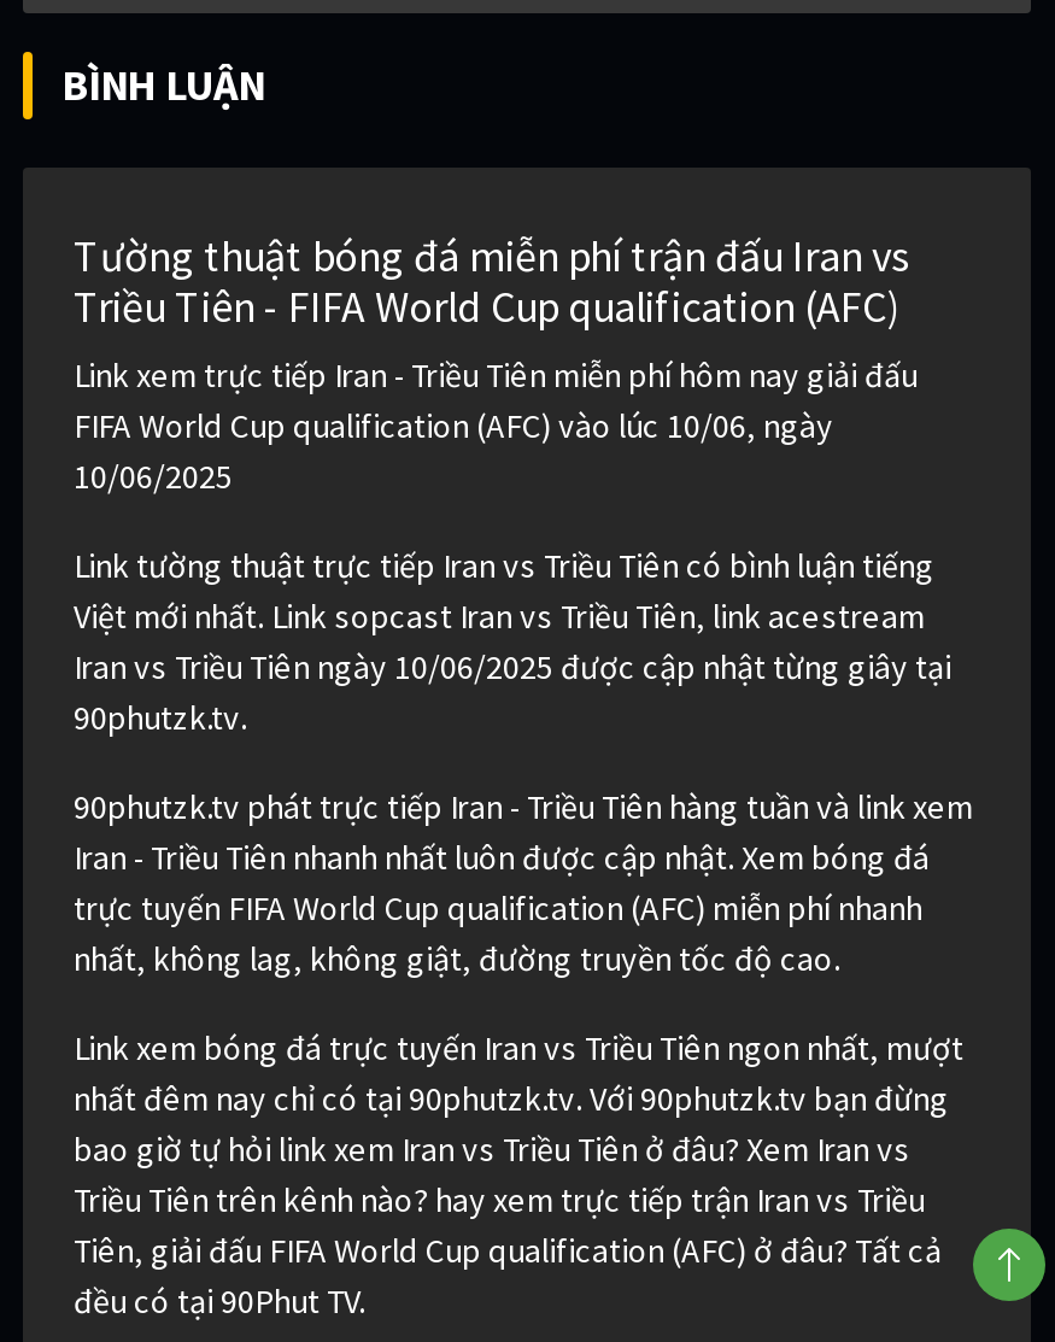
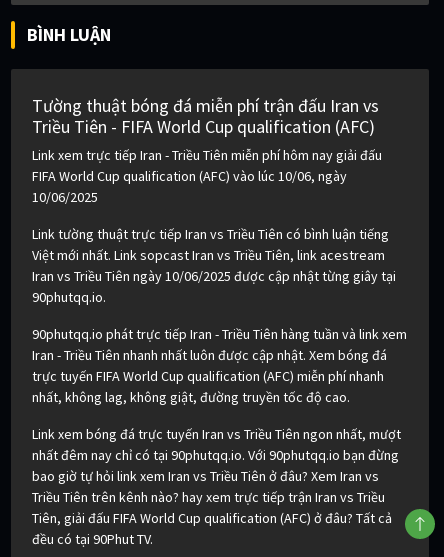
- 90phutzk.tv.
+ 90phutqq.io.

- 90phutzk.tv phát trực tiếp Iran - Triều Tiên hàng tuần và link xem
+ 90phutqq.io phát trực tiếp Iran - Triều Tiên hàng tuần và link xem

- nhất đêm nay chỉ có tại 90phutzk.tv. Với 90phutzk.tv bạn đừng
+ nhất đêm nay chỉ có tại 90phutqq.io. Với 90phutqq.io bạn đừng
